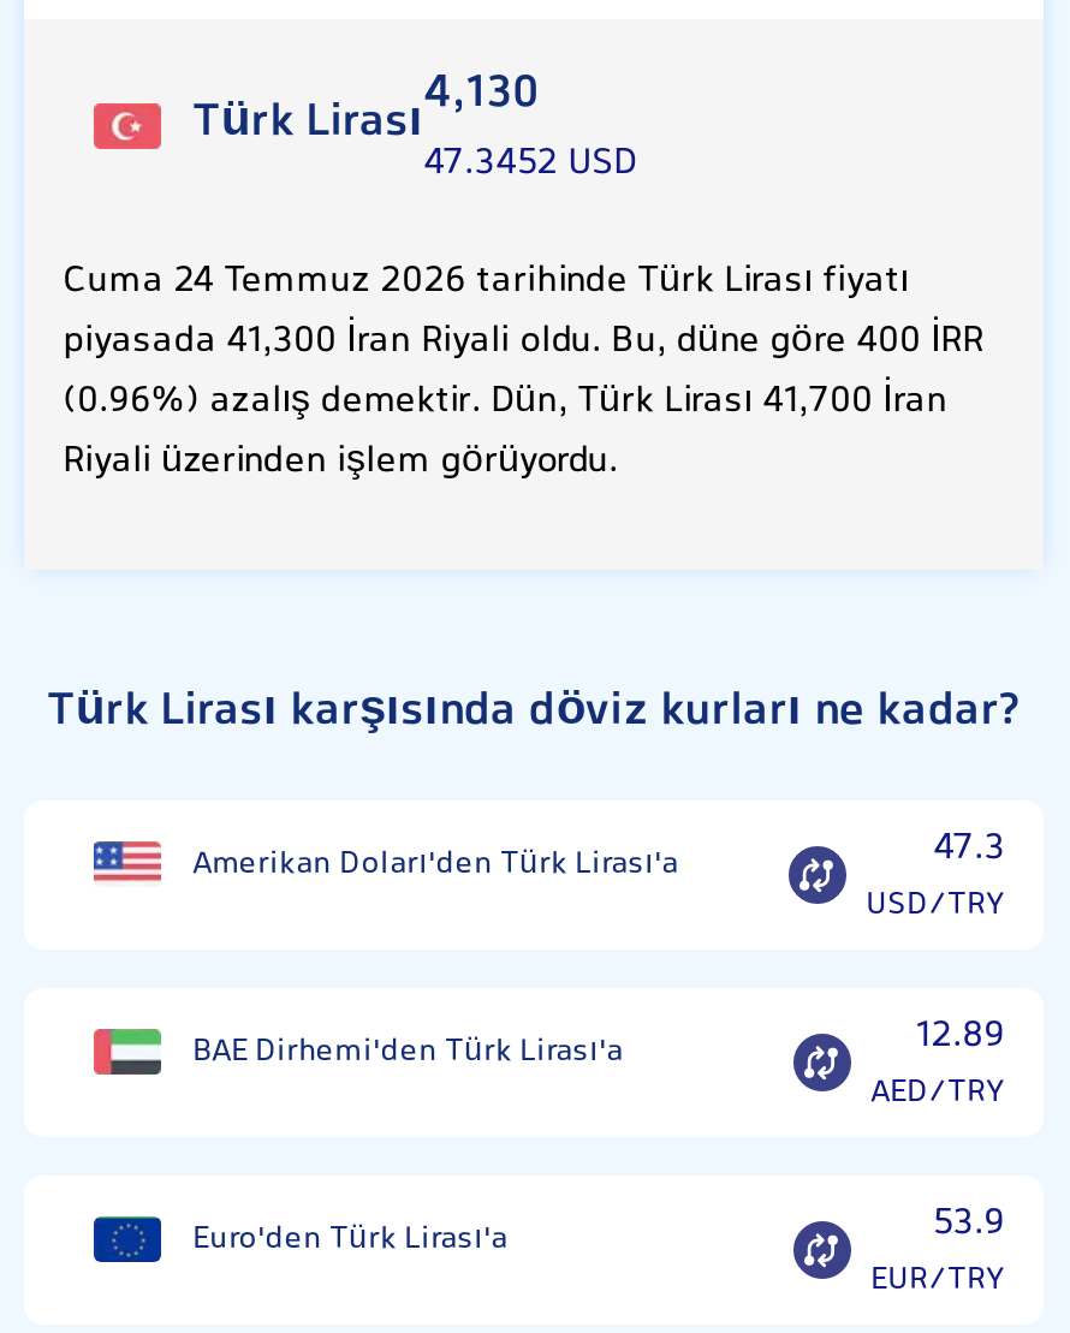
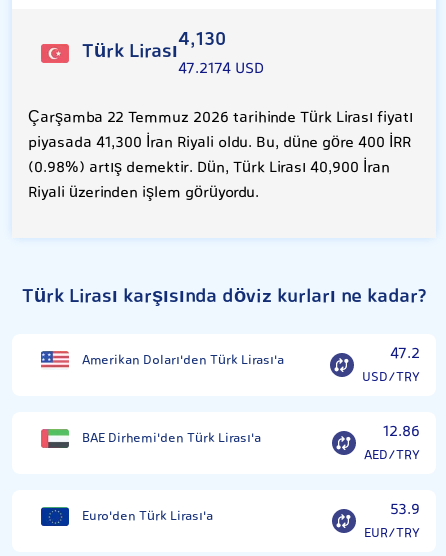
- 47.3452 USD
+ 47.2174 USD

- Cuma 24 Temmuz 2026 tarihinde Türk Lirası fiyatı
+ Çarşamba 22 Temmuz 2026 tarihinde Türk Lirası fiyatı

- (0.96%) azalış demektir. Dün, Türk Lirası 41,700 İran
+ (0.98%) artış demektir. Dün, Türk Lirası 40,900 İran

- 47.3
+ 47.2

- 12.89
+ 12.86
